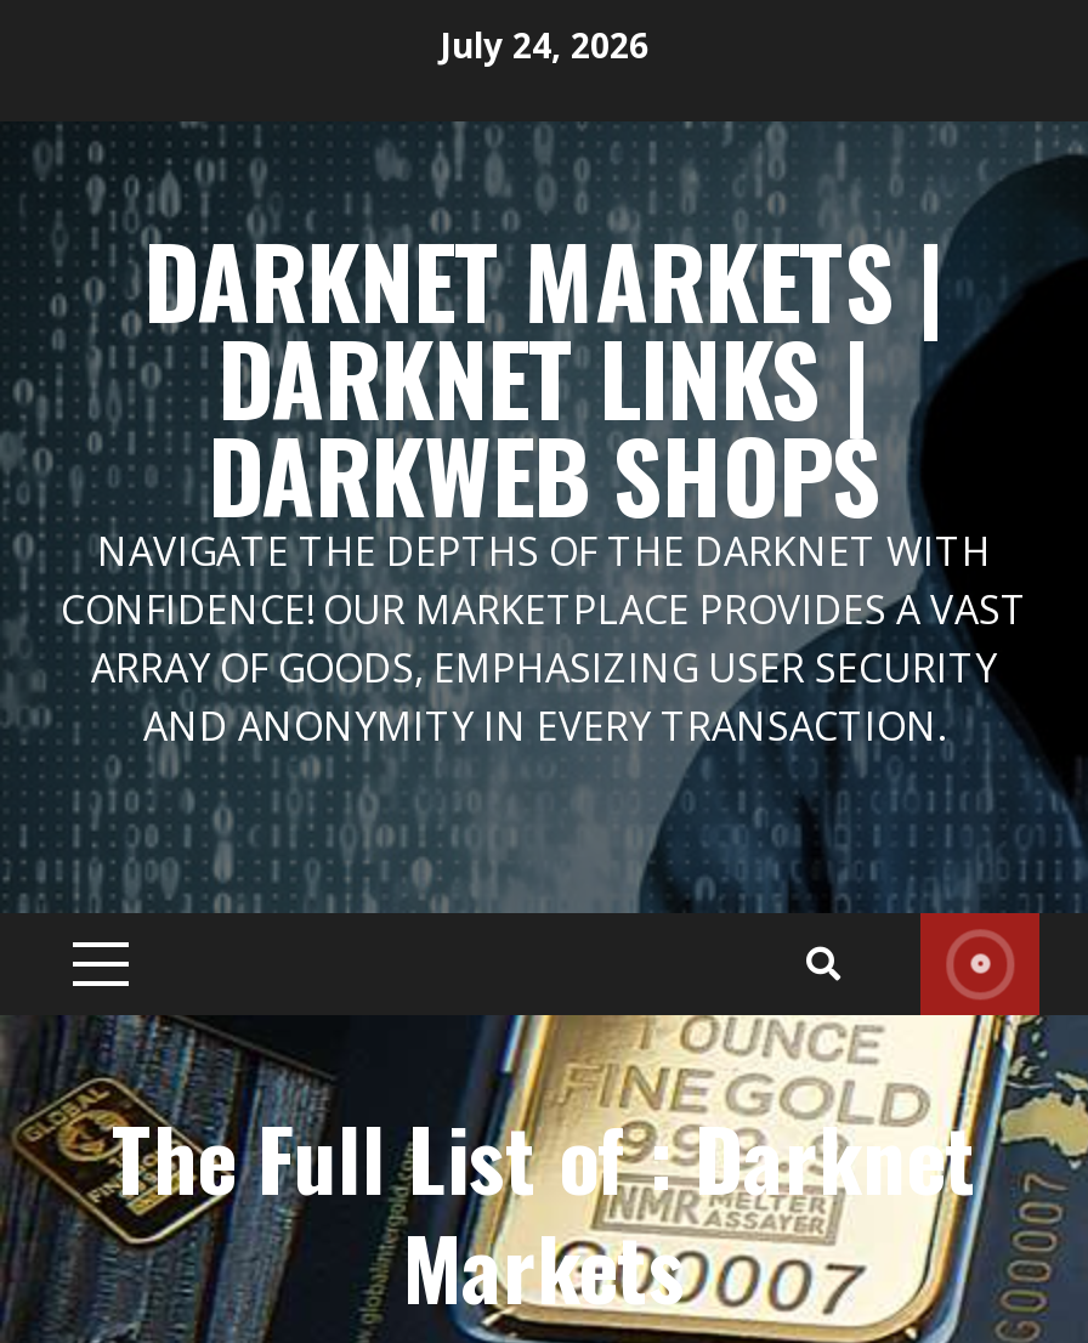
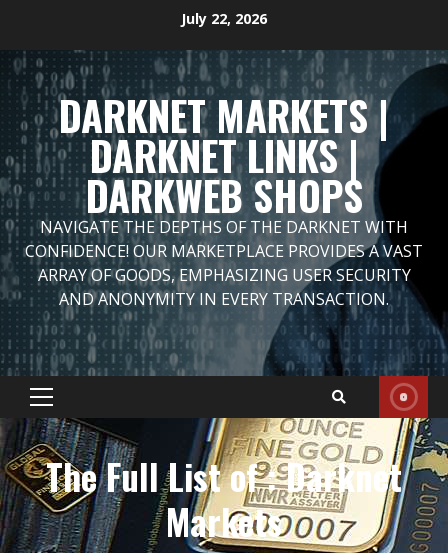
- July 24, 2026
+ July 22, 2026
